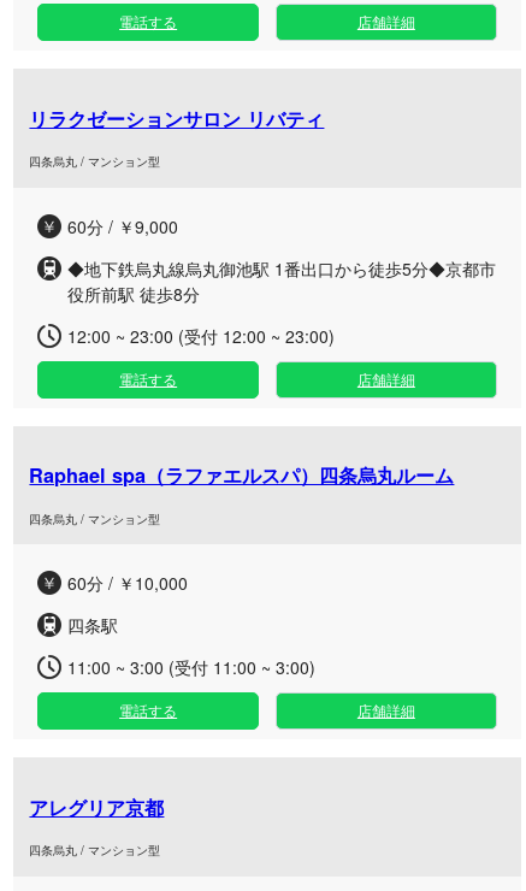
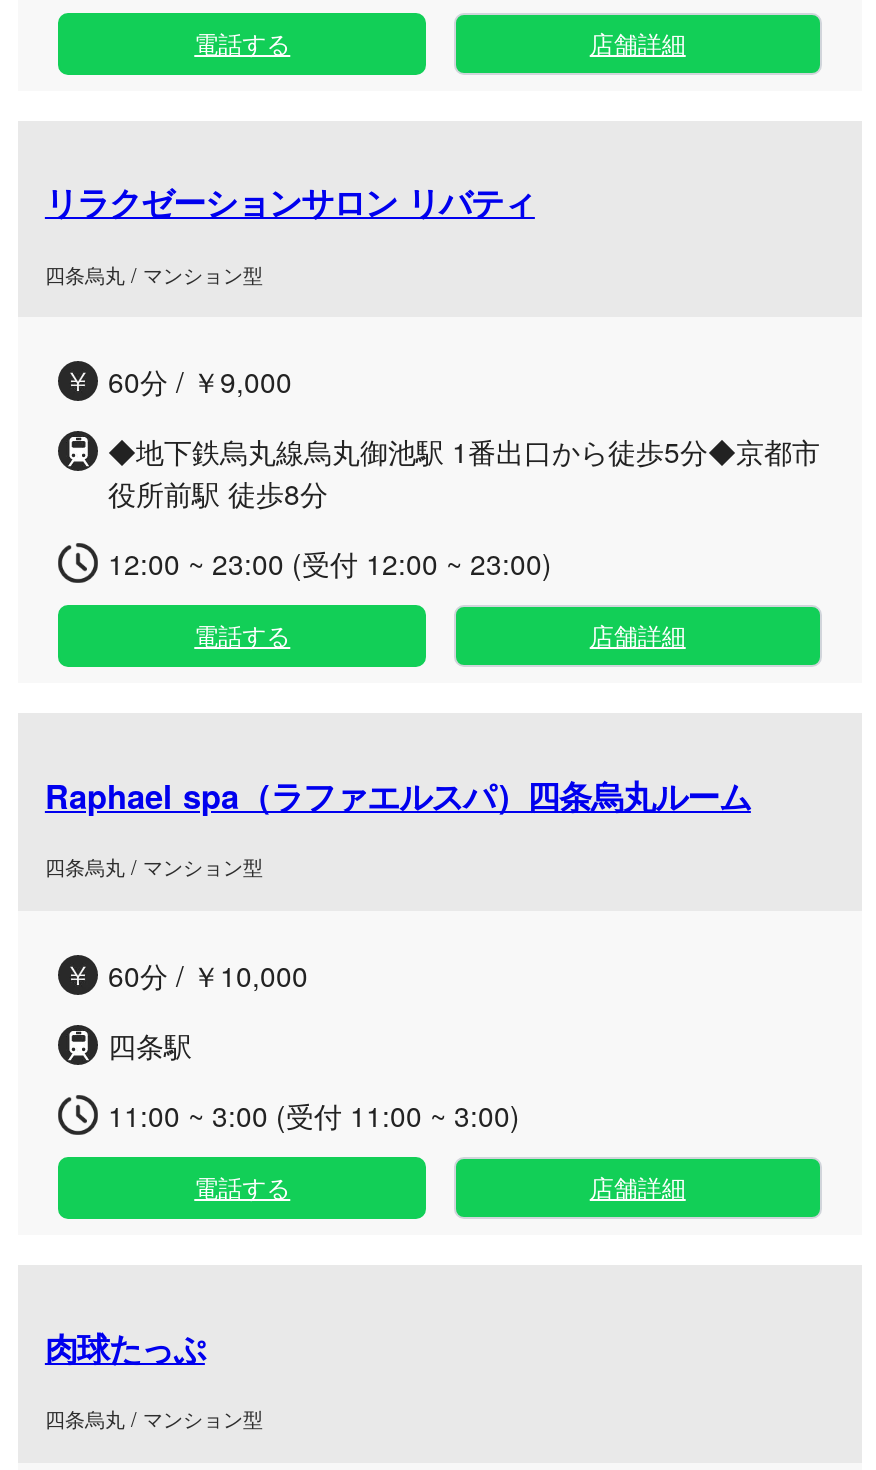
- アレグリア京都
+ 肉球たっぷ
